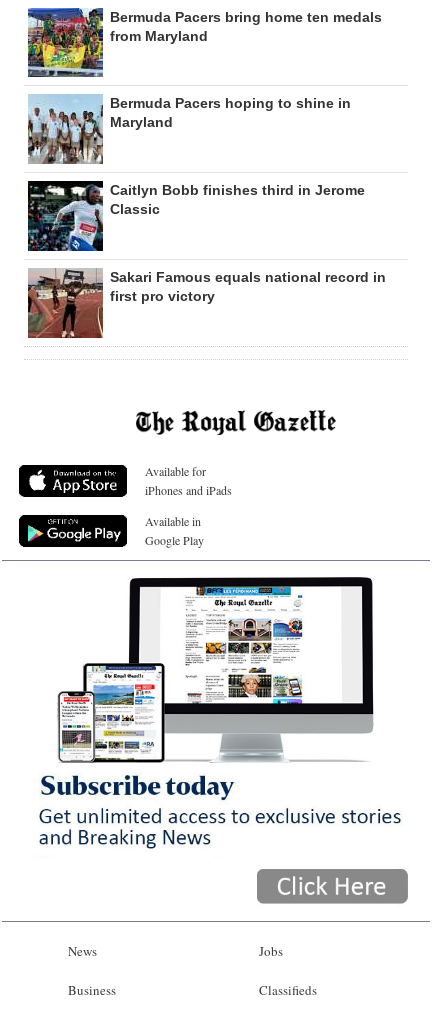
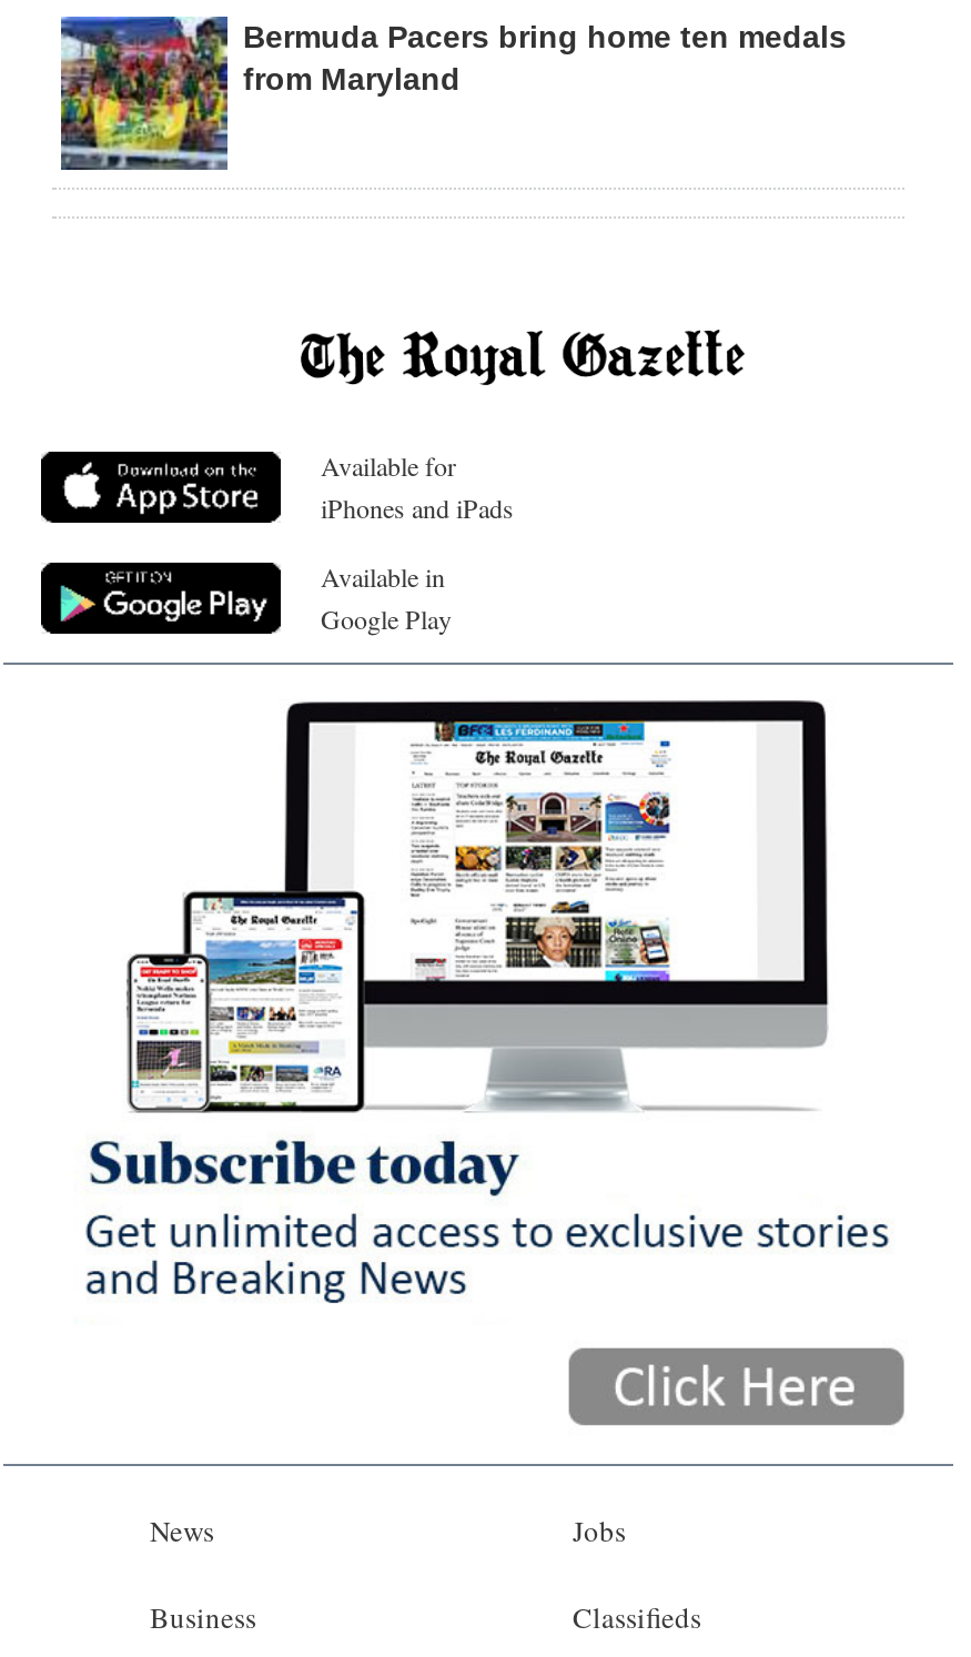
- [image]
- Bermuda Pacers hoping to shine in
- Maryland

- [image]
- Caitlyn Bobb finishes third in Jerome
- Classic

- [image]
- Sakari Famous equals national record in
- first pro victory
